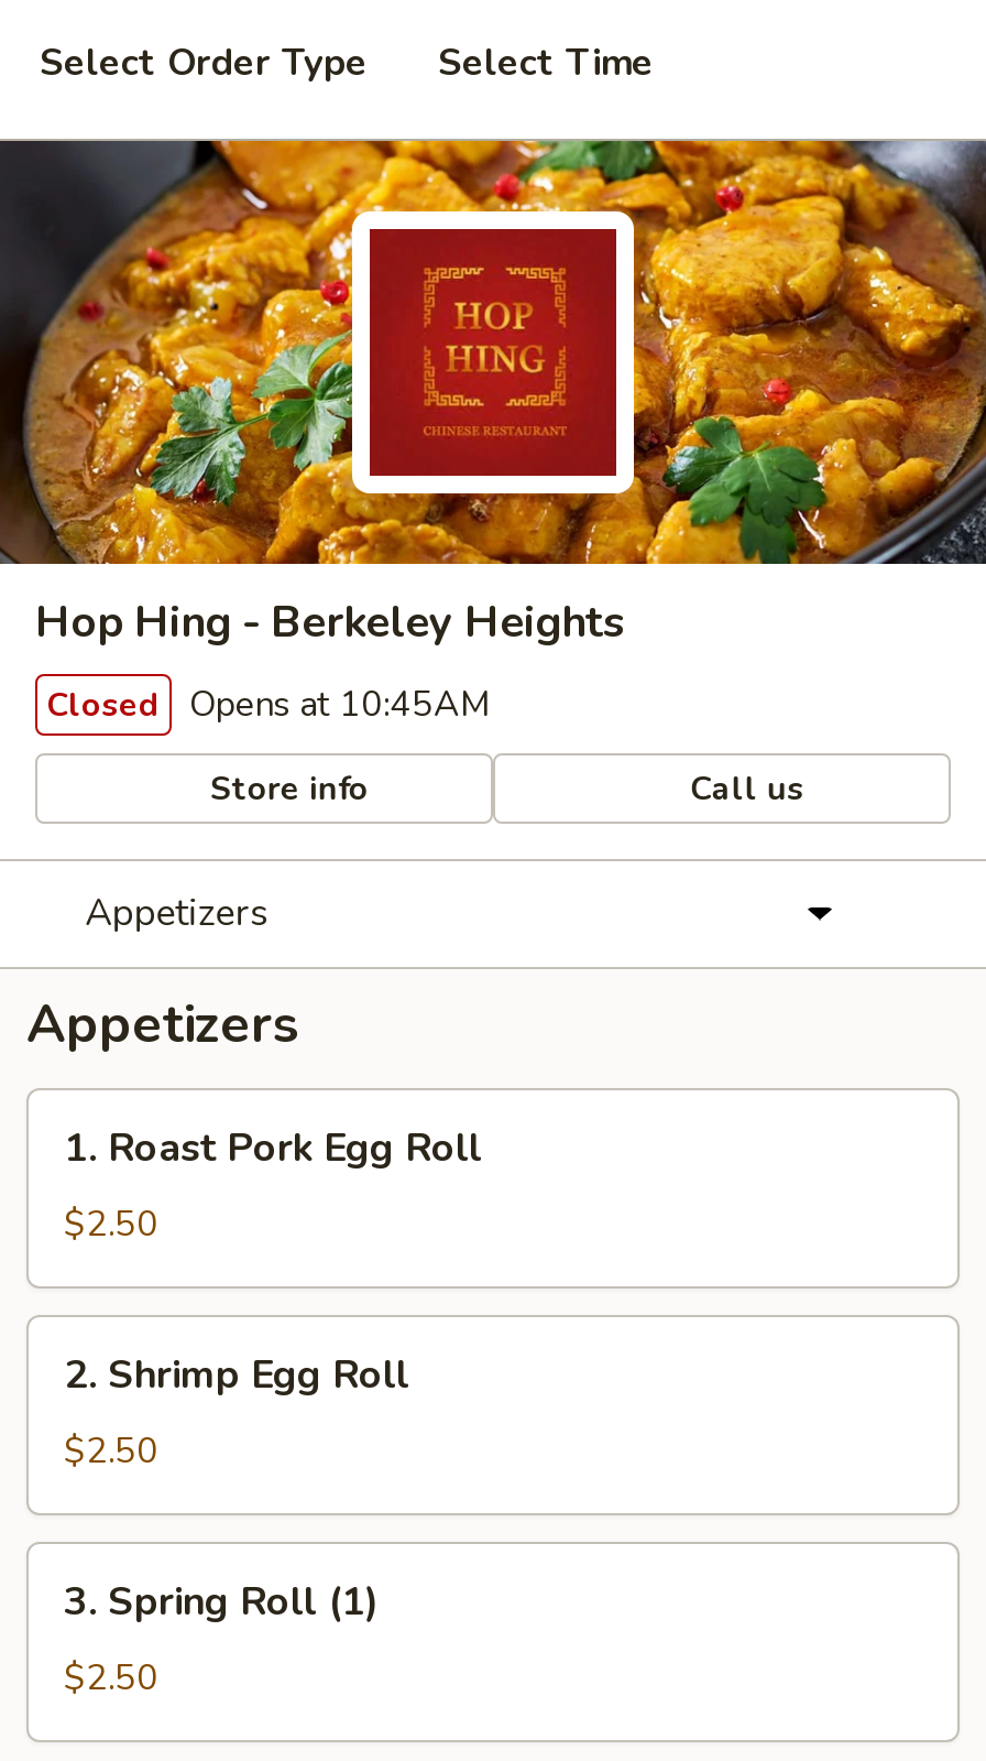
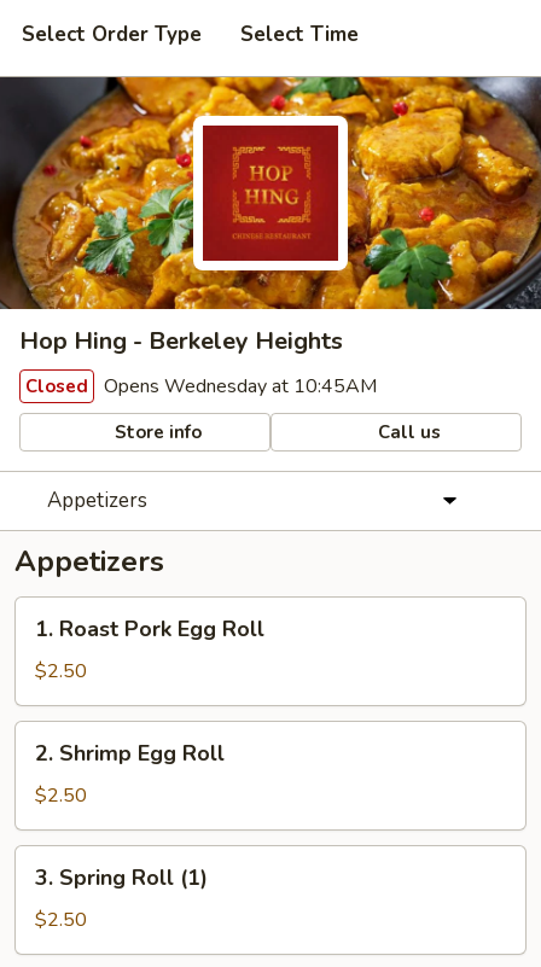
- Closed Opens at 10:45AM
+ Closed Opens Wednesday at 10:45AM
